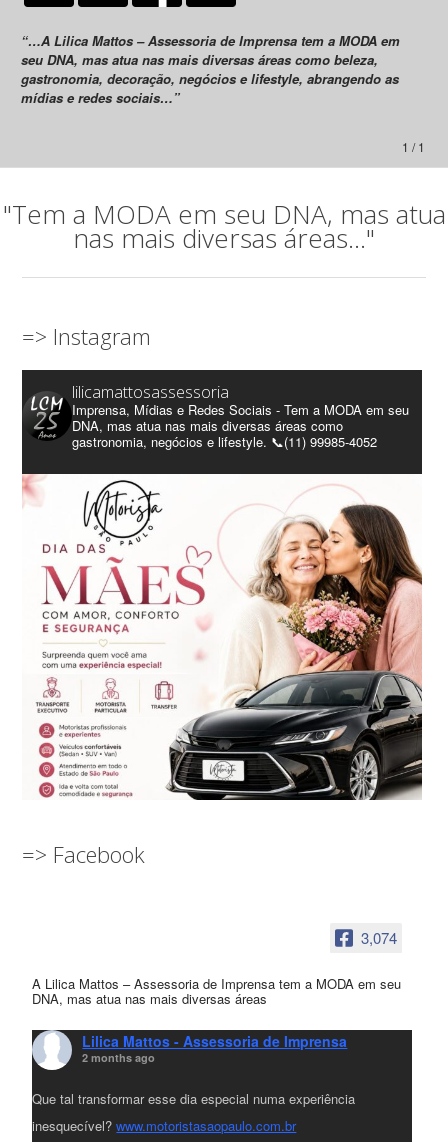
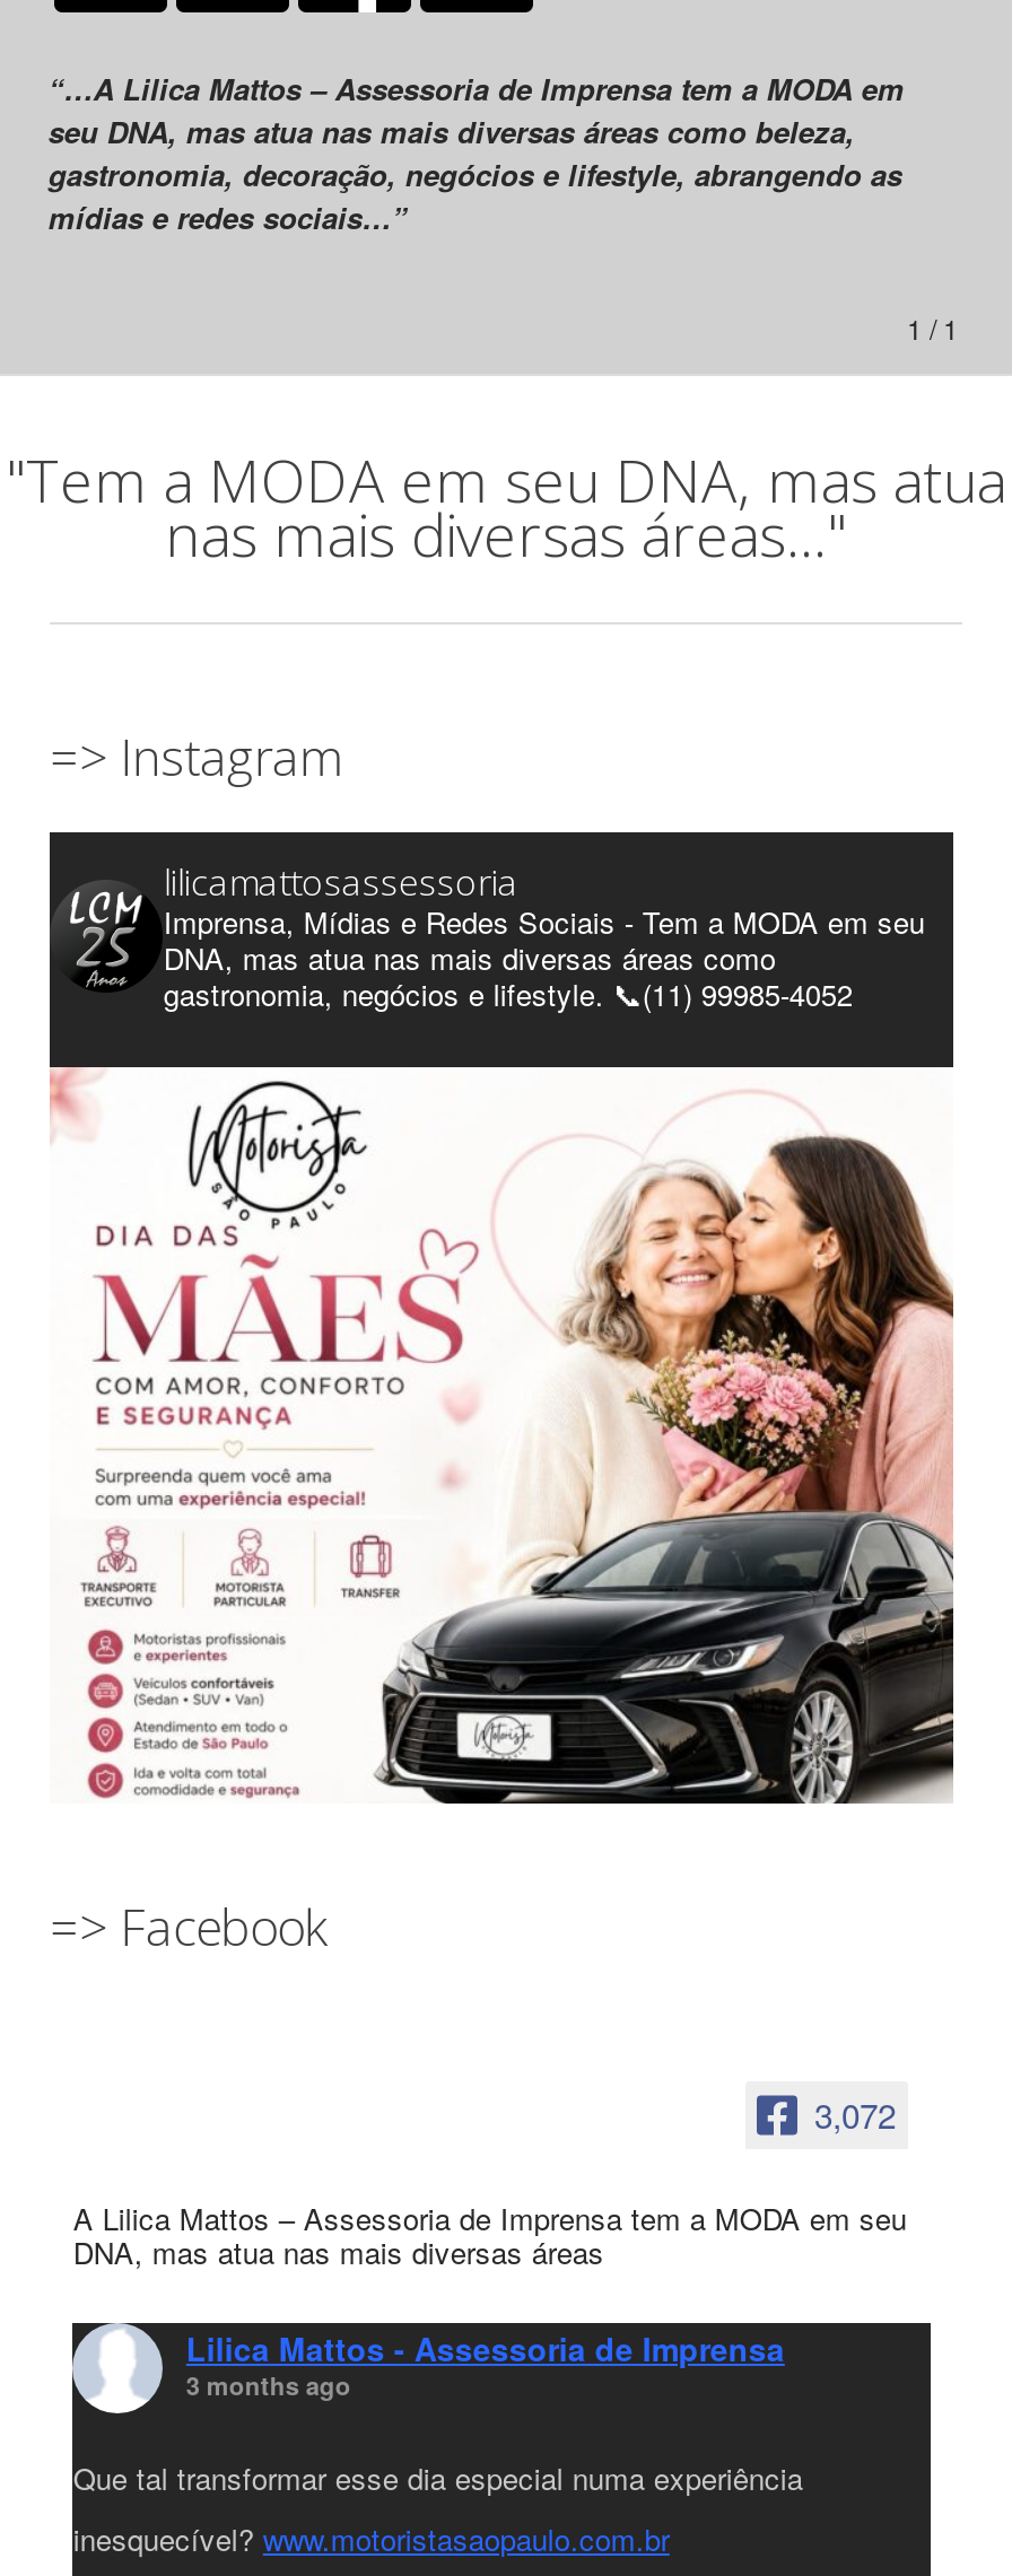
- 3,074
+ 3,072

- 2 months ago
+ 3 months ago
